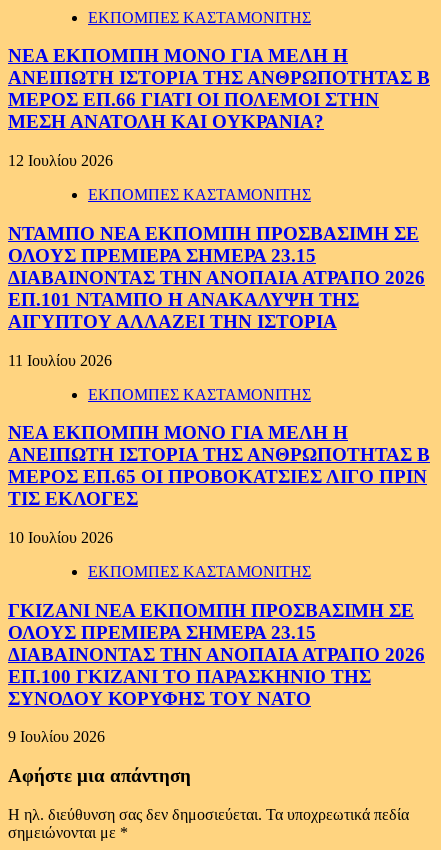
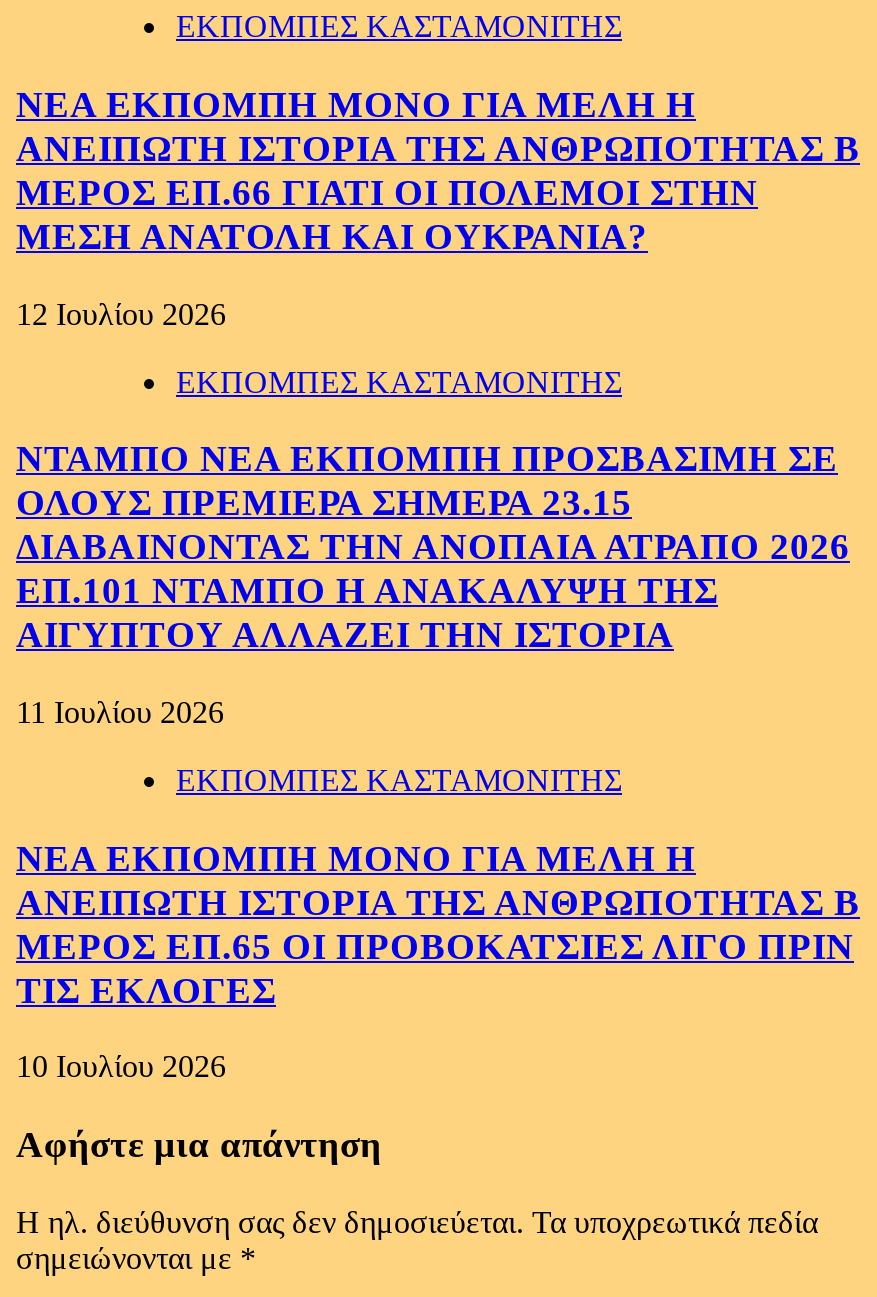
- ΕΚΠΟΜΠΕΣ ΚΑΣΤΑΜΟΝΙΤΗΣ
- ΓΚΙΖΑΝΙ ΝΕΑ ΕΚΠΟΜΠΗ ΠΡΟΣΒΑΣΙΜΗ ΣΕ
- ΟΛΟΥΣ ΠΡΕΜΙΕΡΑ ΣΗΜΕΡΑ 23.15
- ΔΙΑΒΑΙΝΟΝΤΑΣ ΤΗΝ ΑΝΟΠΑΙΑ ΑΤΡΑΠΟ 2026
- ΕΠ.100 ΓΚΙΖΑΝΙ ΤΟ ΠΑΡΑΣΚΗΝΙΟ ΤΗΣ
- ΣΥΝΟΔΟΥ ΚΟΡΥΦΗΣ ΤΟΥ ΝΑΤΟ
- 9 Ιουλίου 2026
